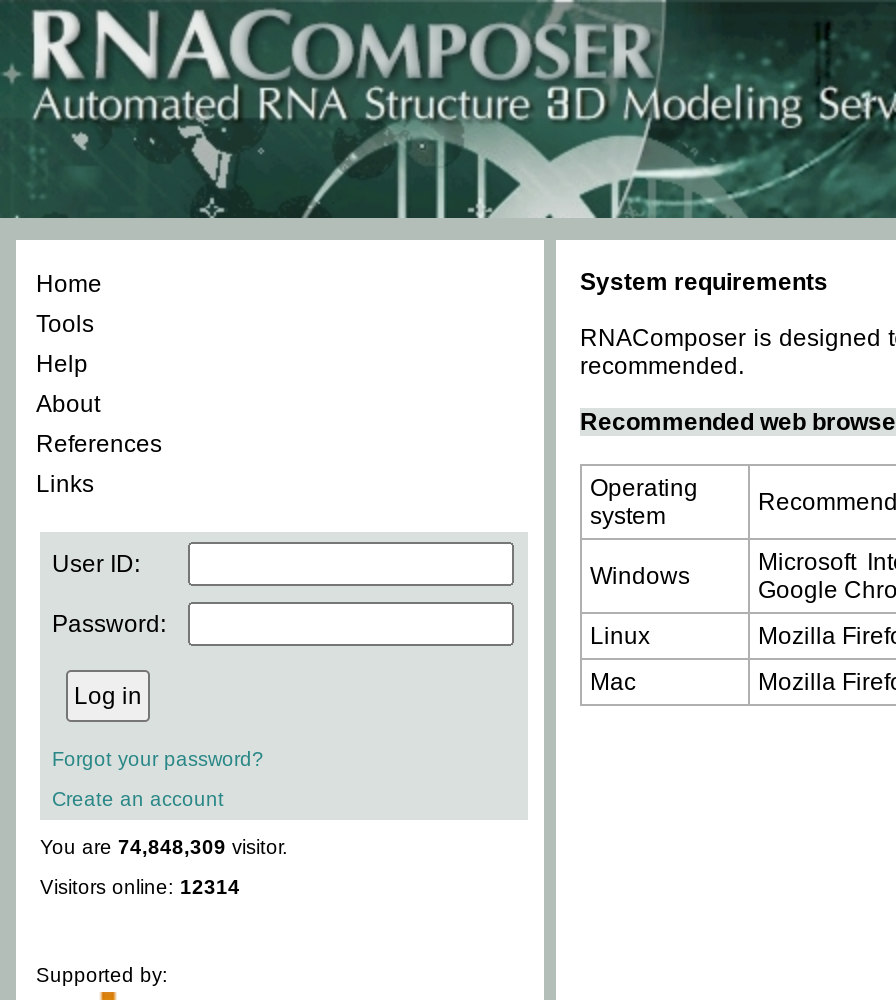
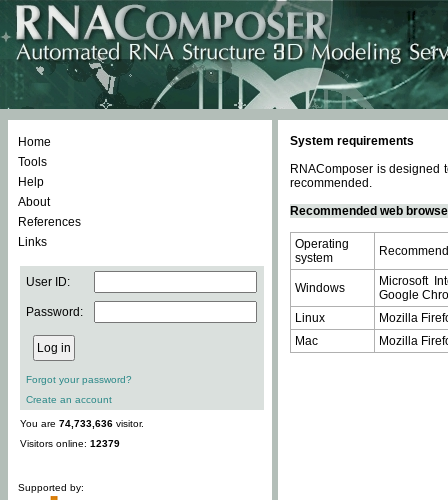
- You are 74,848,309 visitor.
+ You are 74,733,636 visitor.

- Visitors online: 12314
+ Visitors online: 12379
